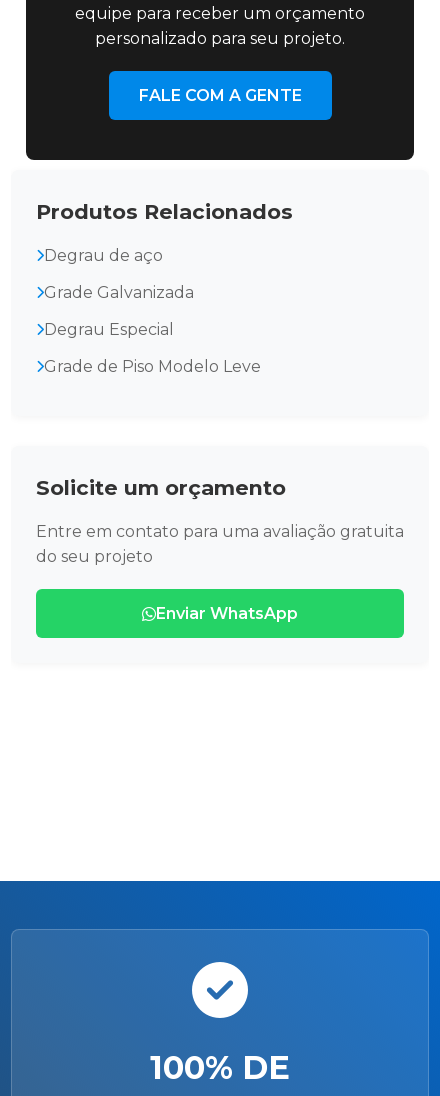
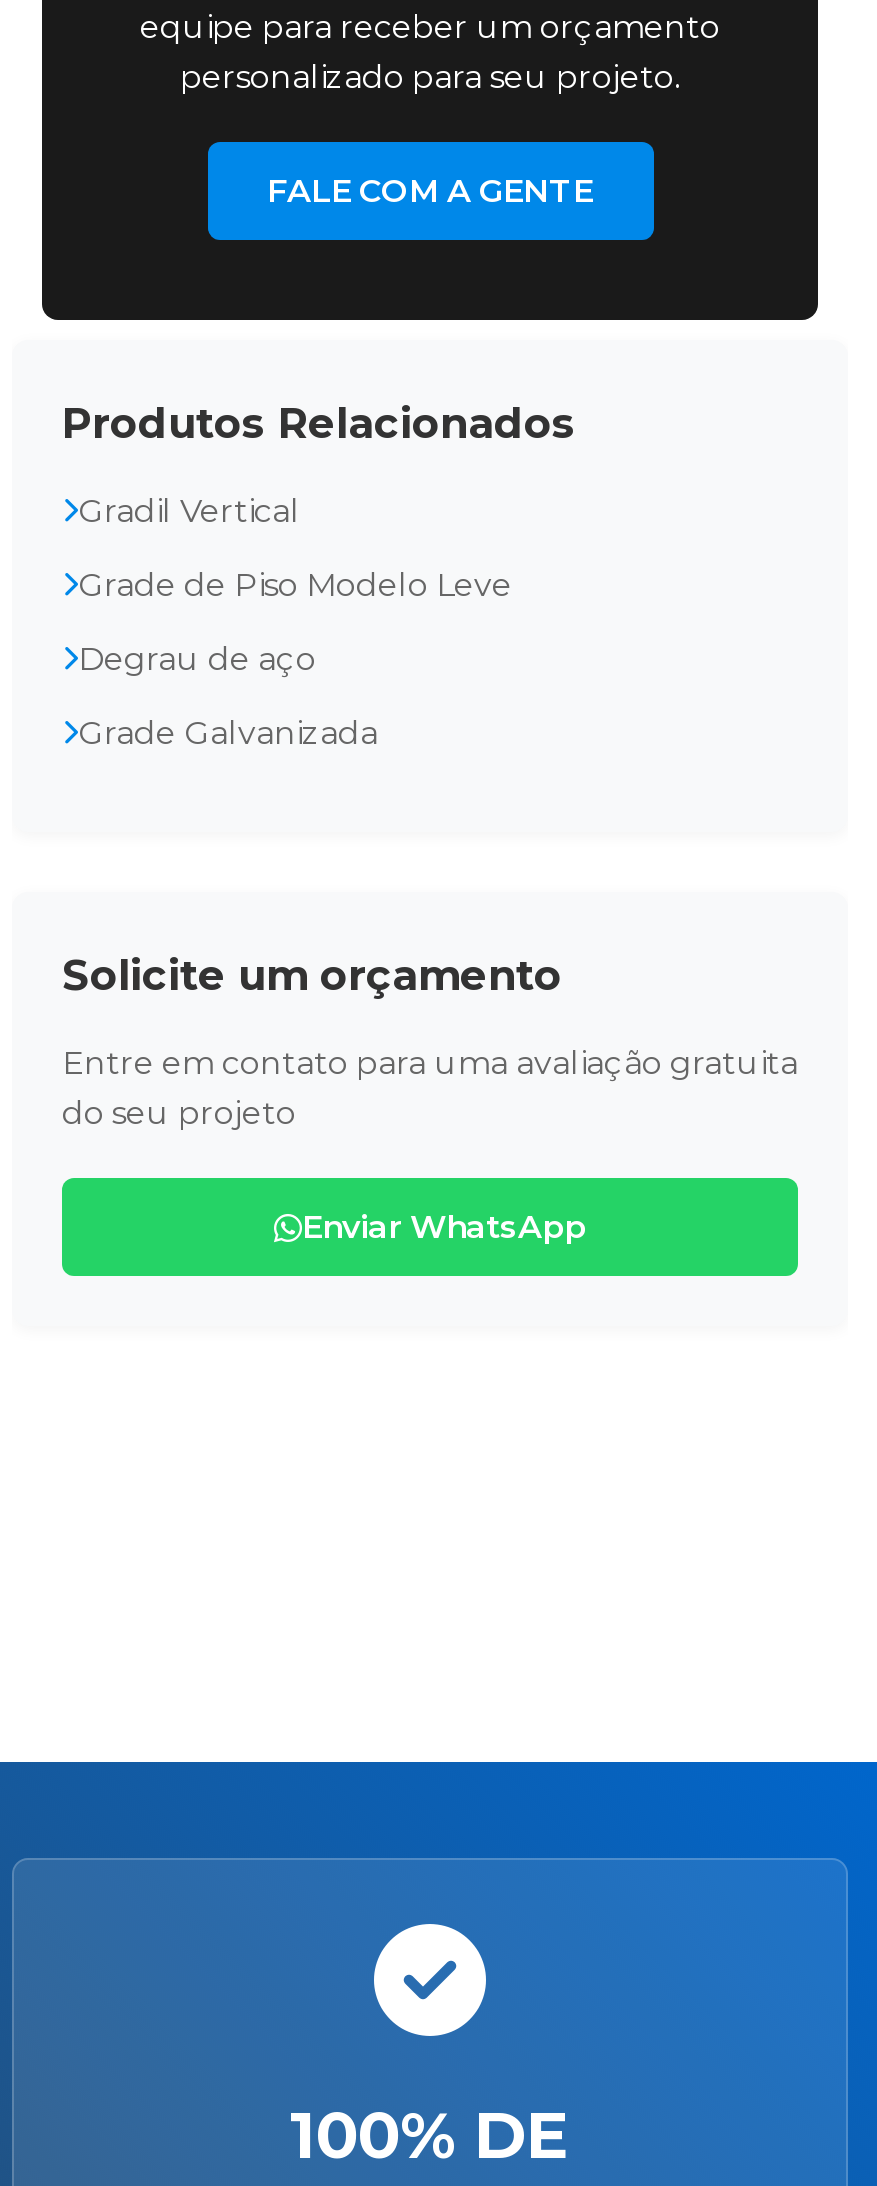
+ Gradil Vertical

moved down: Degrau de aço | Grade Galvanizada

- Degrau Especial

moved up: Grade de Piso Modelo Leve
